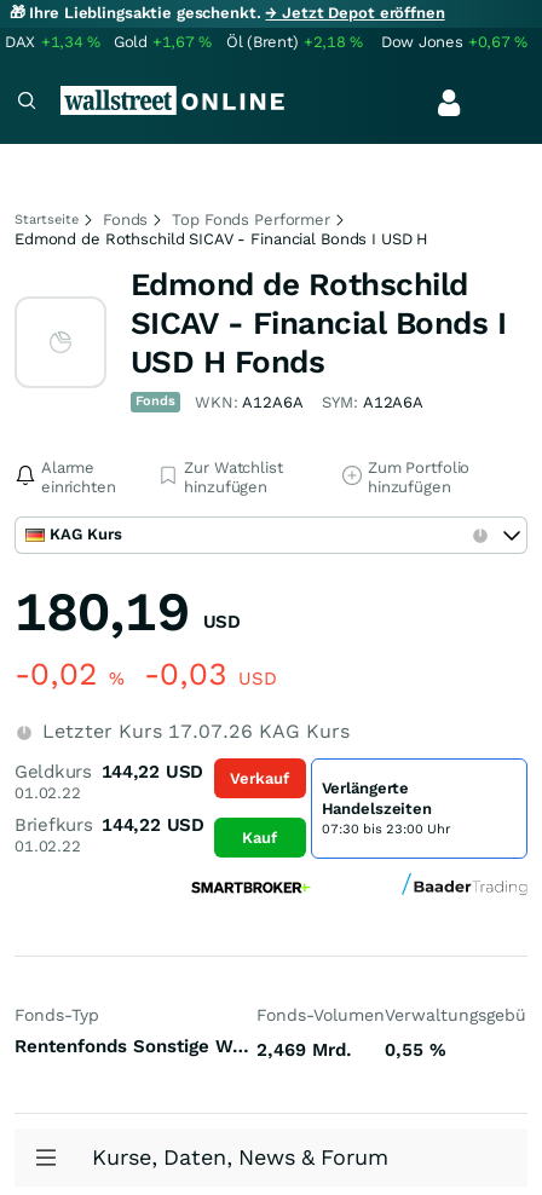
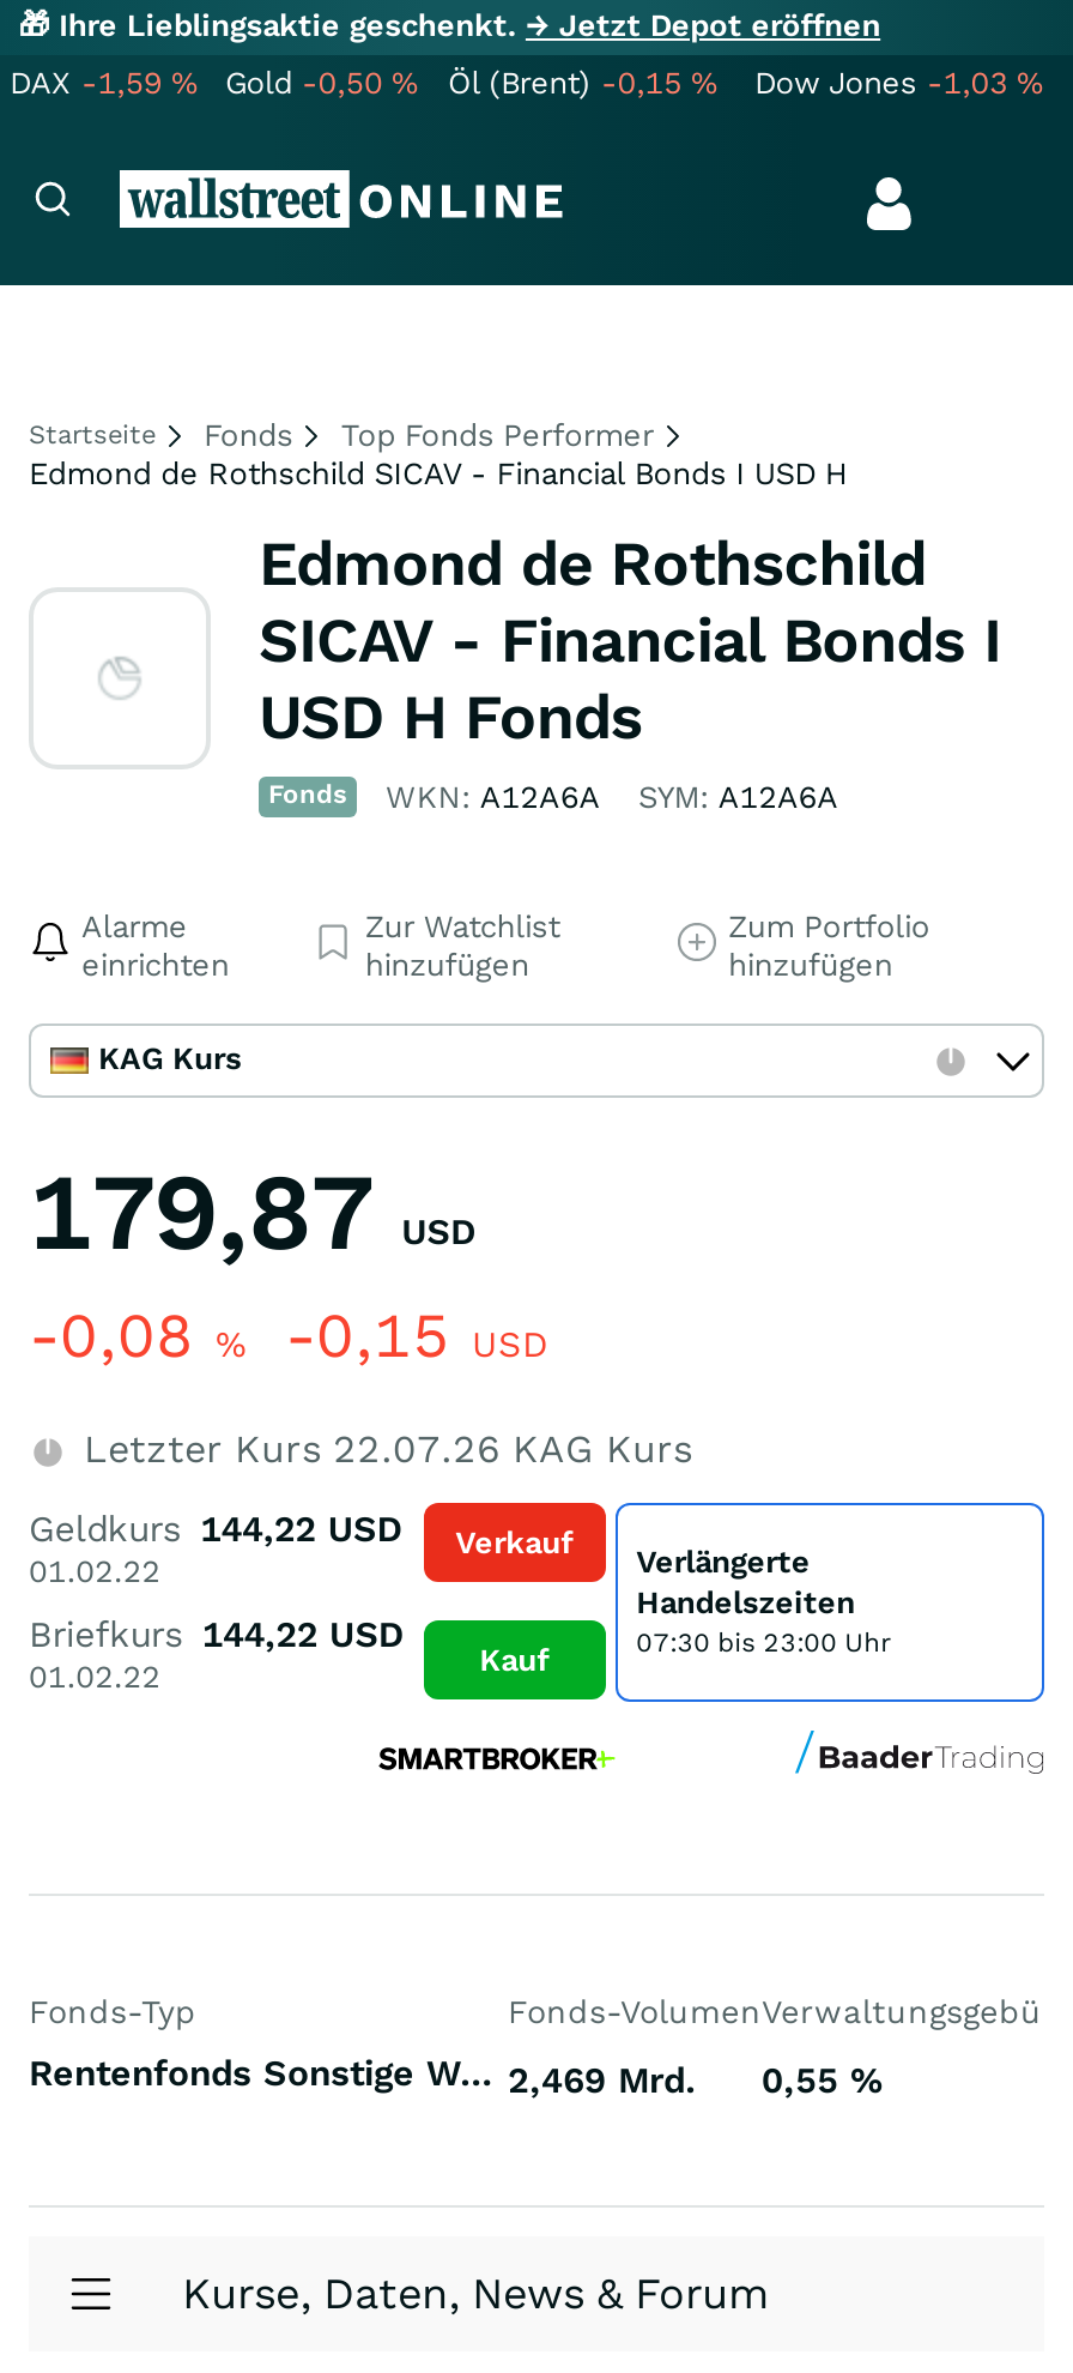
- DAX +1,34%
+ DAX -1,59%

- Gold +1,67%
+ Gold -0,50%

- Öl (Brent) +2,18%
+ Öl (Brent) -0,15%

- Dow Jones +0,67%
+ Dow Jones -1,03%

- 180,19 USD
+ 179,87 USD

- -0,02% -0,03 USD
+ -0,08% -0,15 USD

- Letzter Kurs 17.07.26 KAG Kurs
+ Letzter Kurs 22.07.26 KAG Kurs
